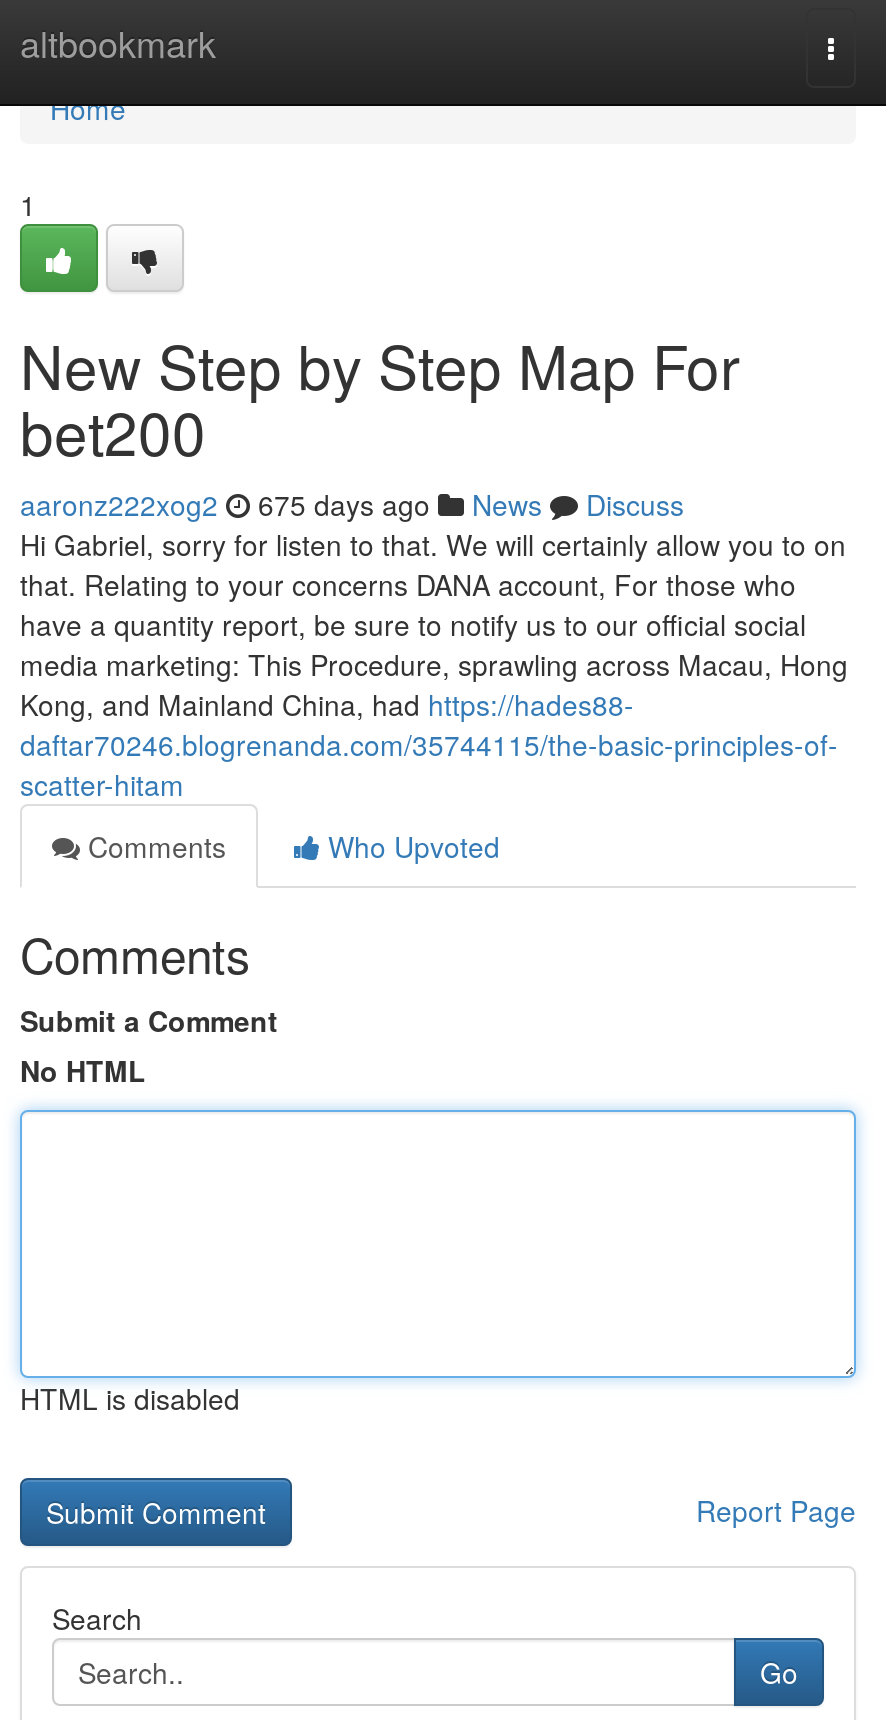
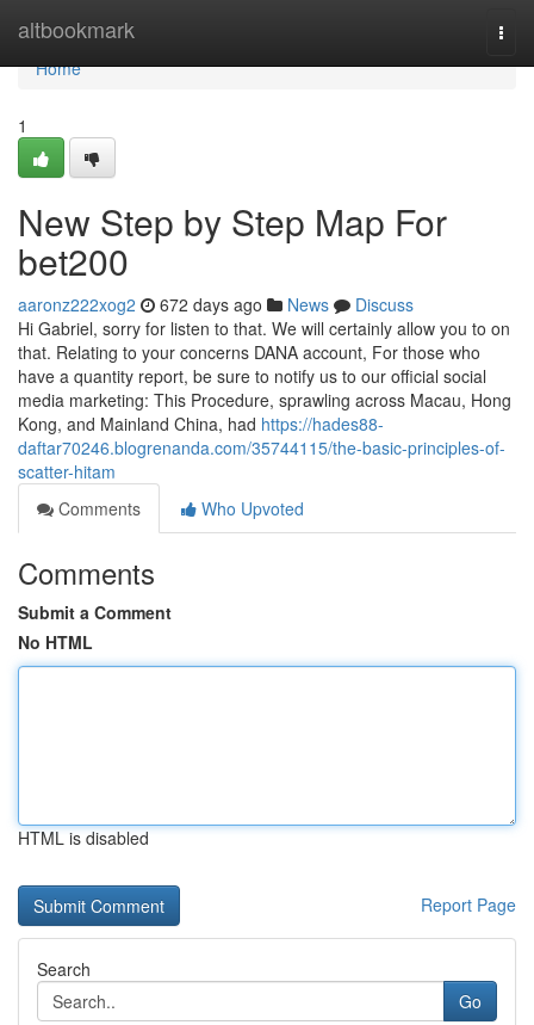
- aaronz222xog2 675 days ago News Discuss
+ aaronz222xog2 672 days ago News Discuss
